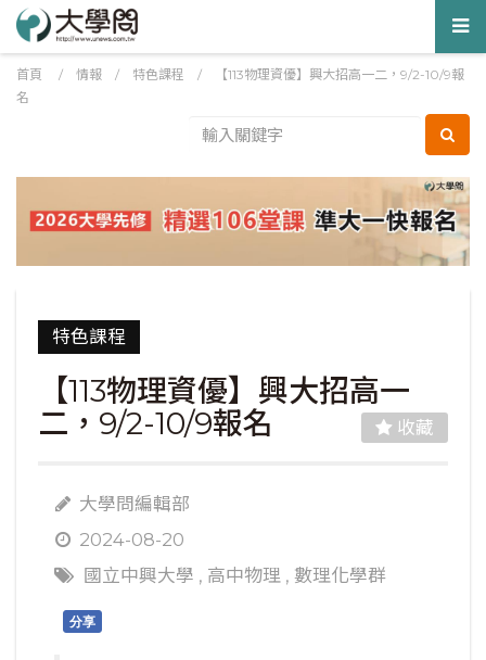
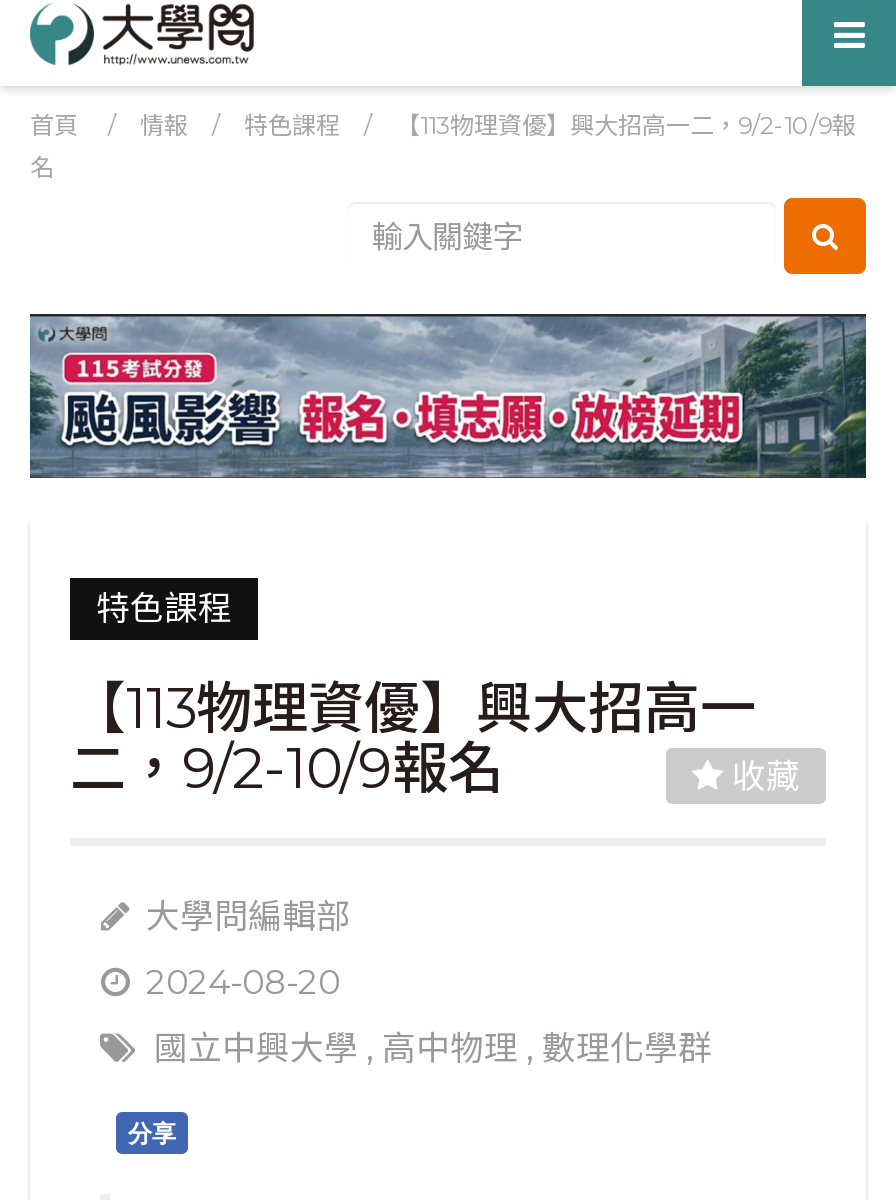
- [image]
+ [image]
